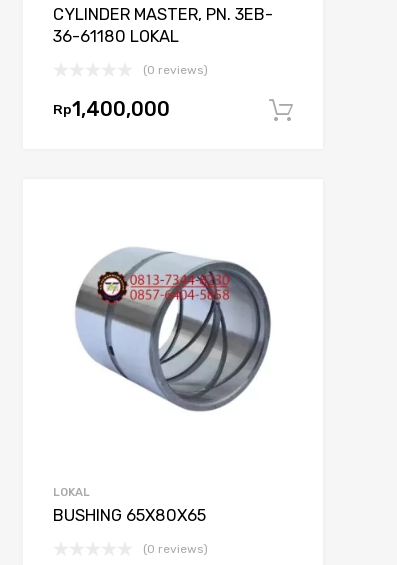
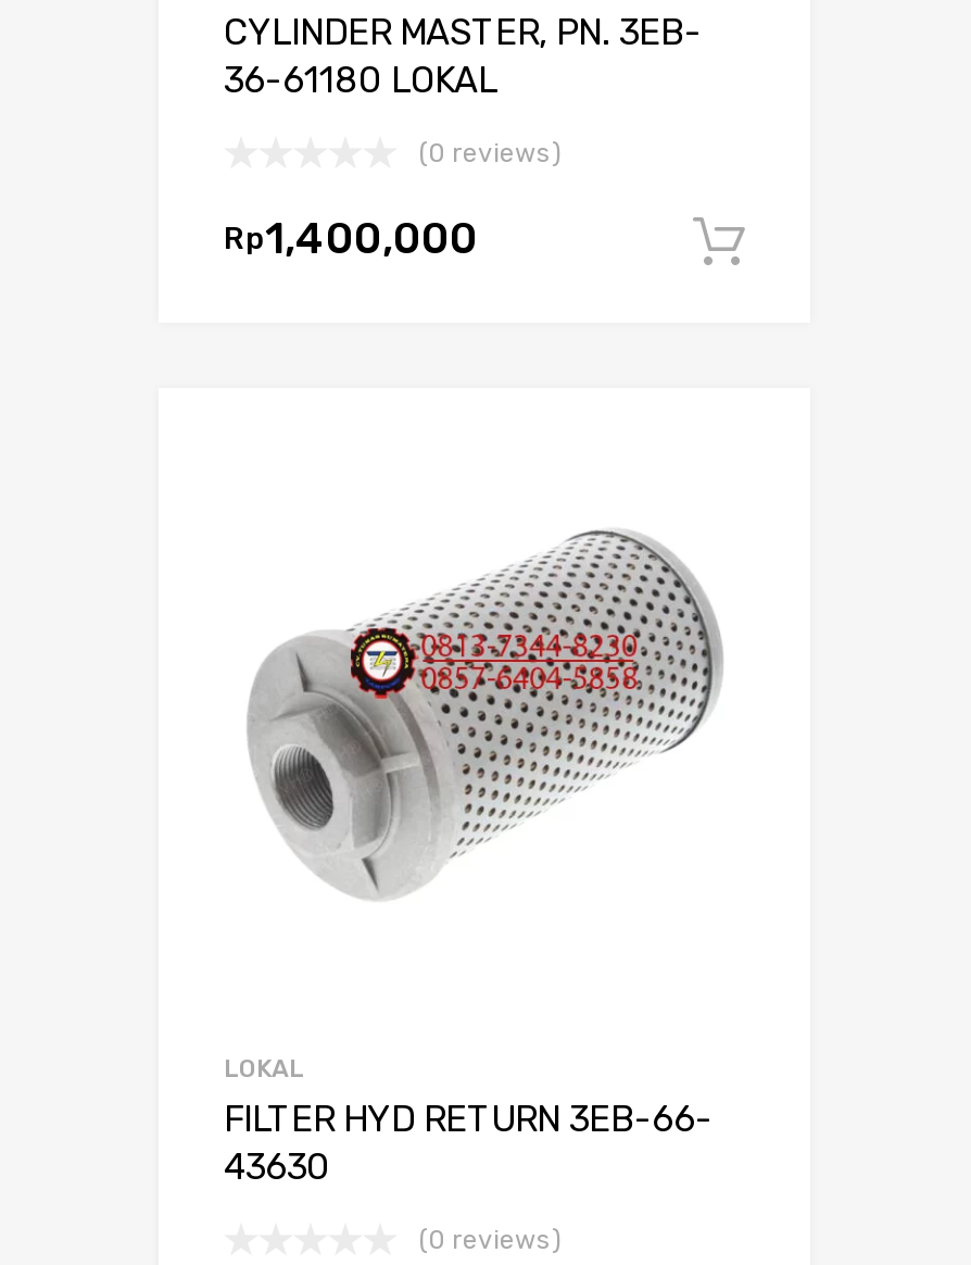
- [image]
+ [image]

- BUSHING 65X80X65
+ FILTER HYD RETURN 3EB-66-
+ 43630
